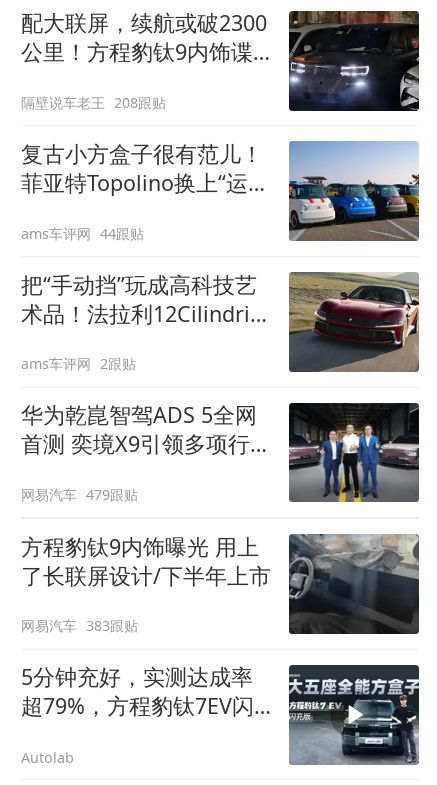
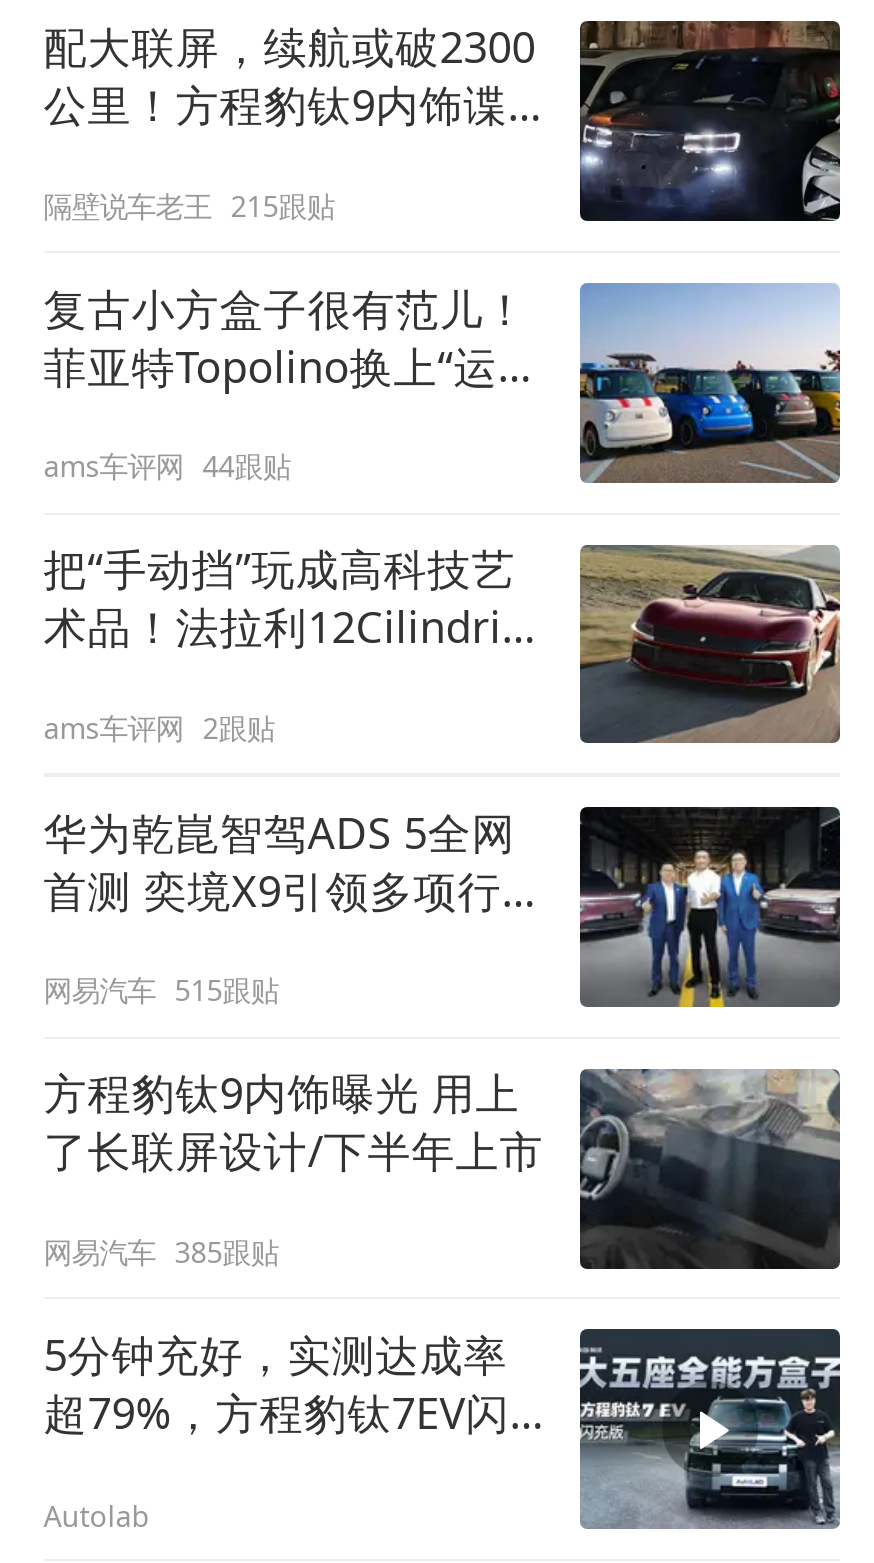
- 隔壁说车老王 208跟贴
+ 隔壁说车老王 215跟贴

- 网易汽车 479跟贴
+ 网易汽车 515跟贴

- 网易汽车 383跟贴
+ 网易汽车 385跟贴
